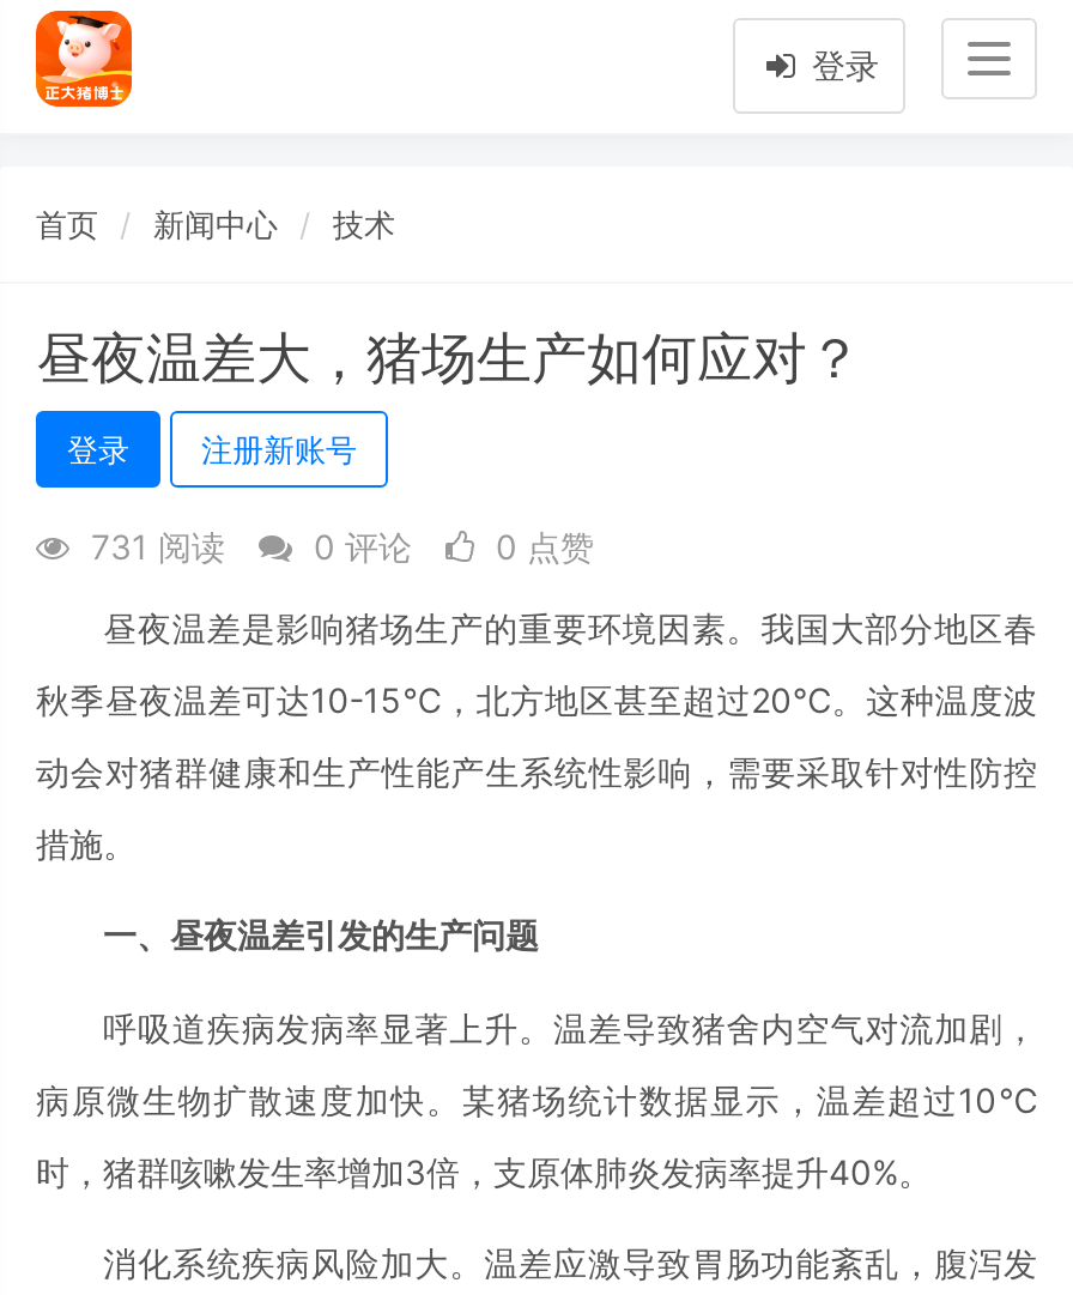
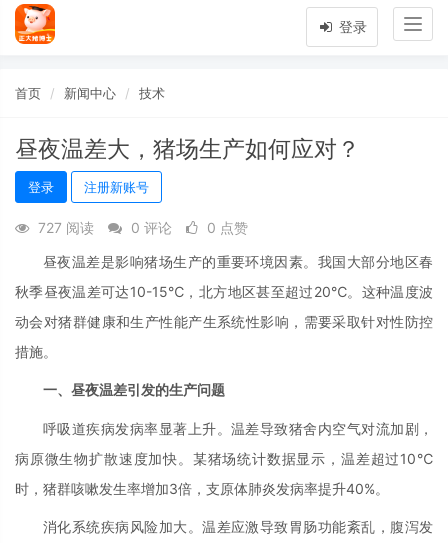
- 731 阅读 0 评论 0 点赞
+ 727 阅读 0 评论 0 点赞
